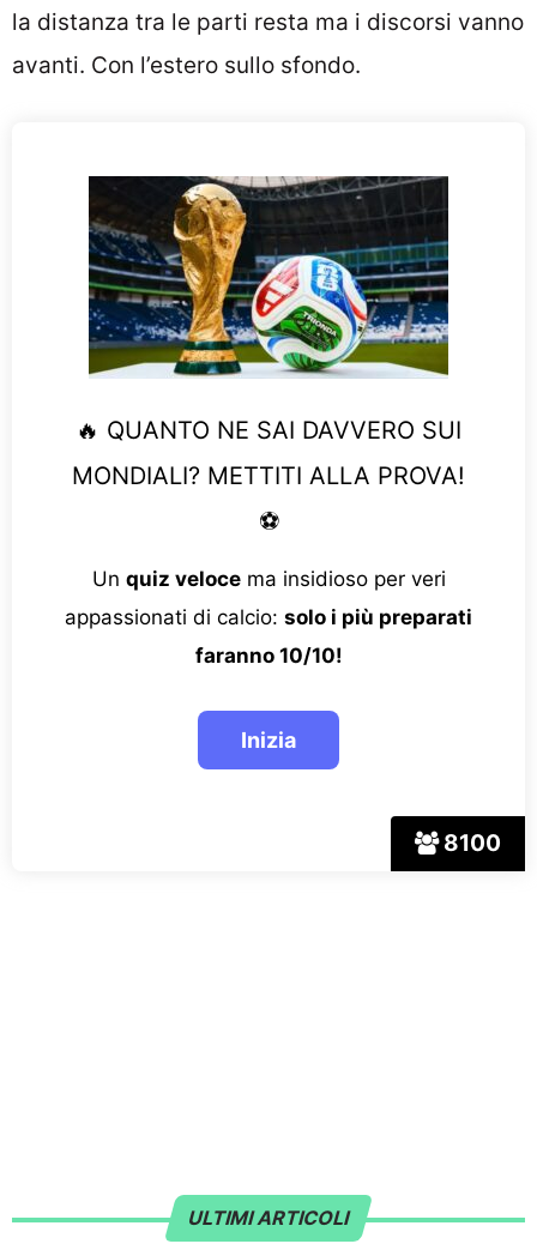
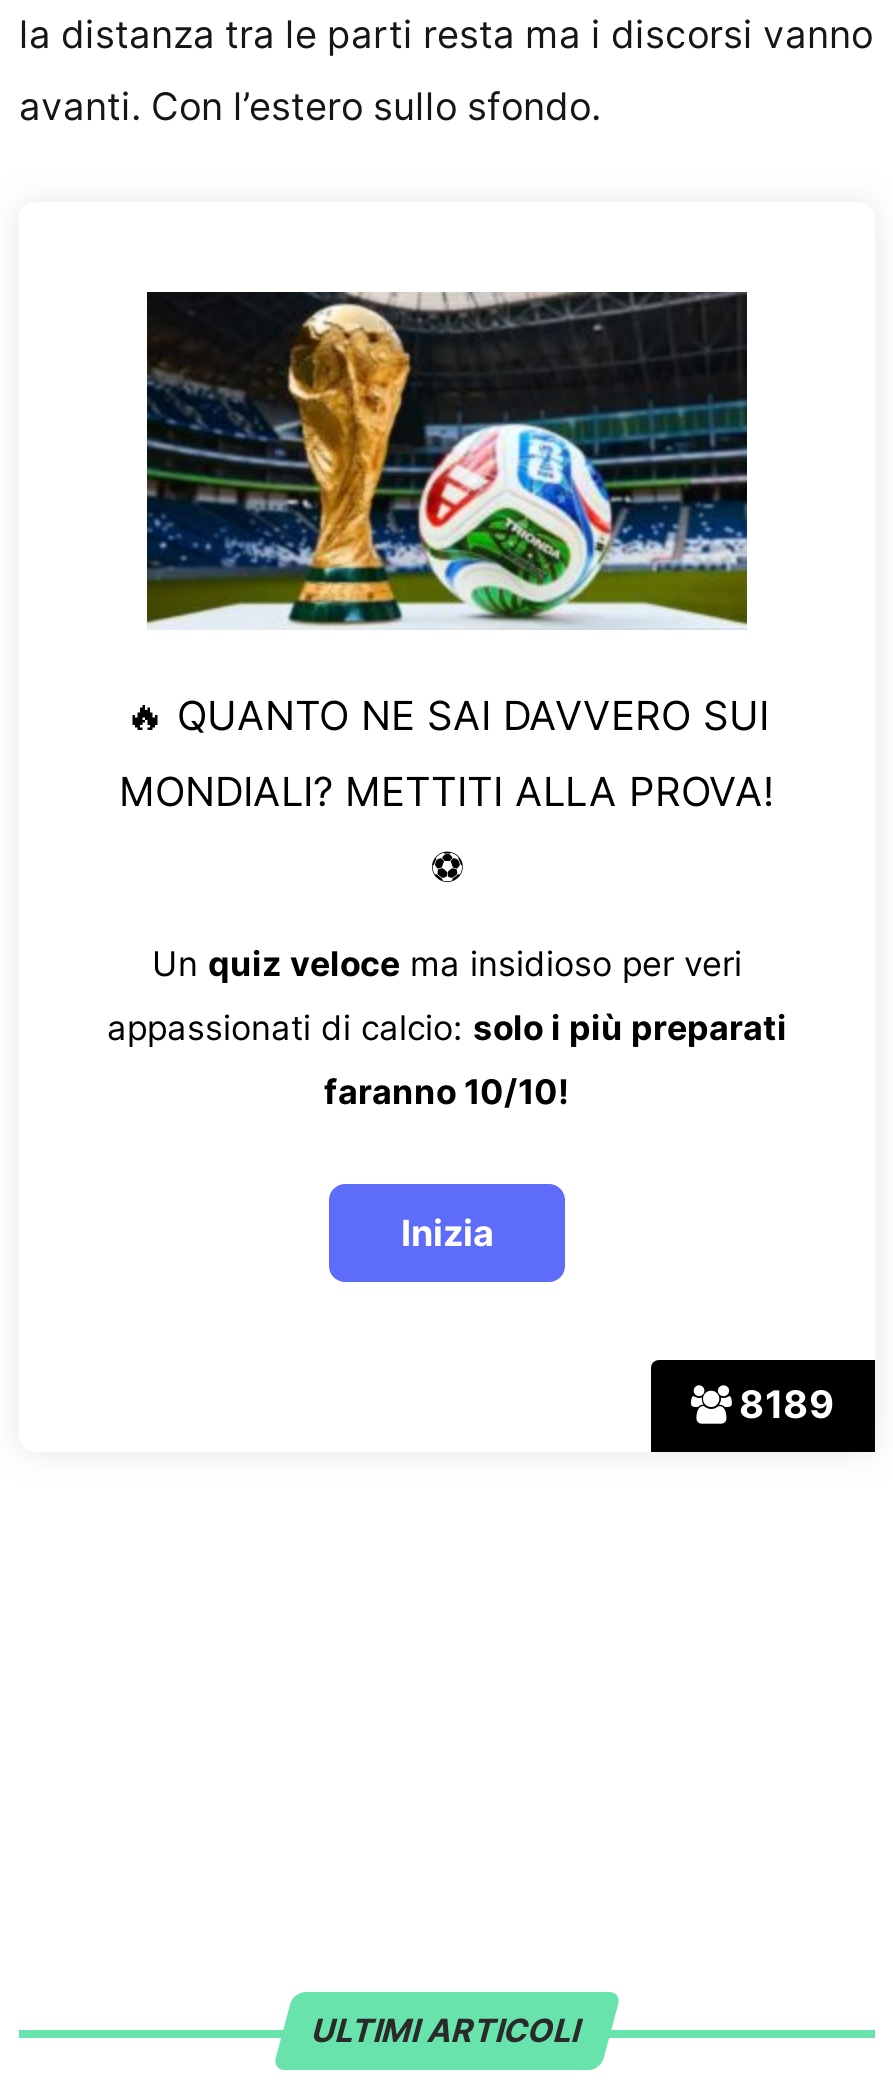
- 8100
+ 8189
